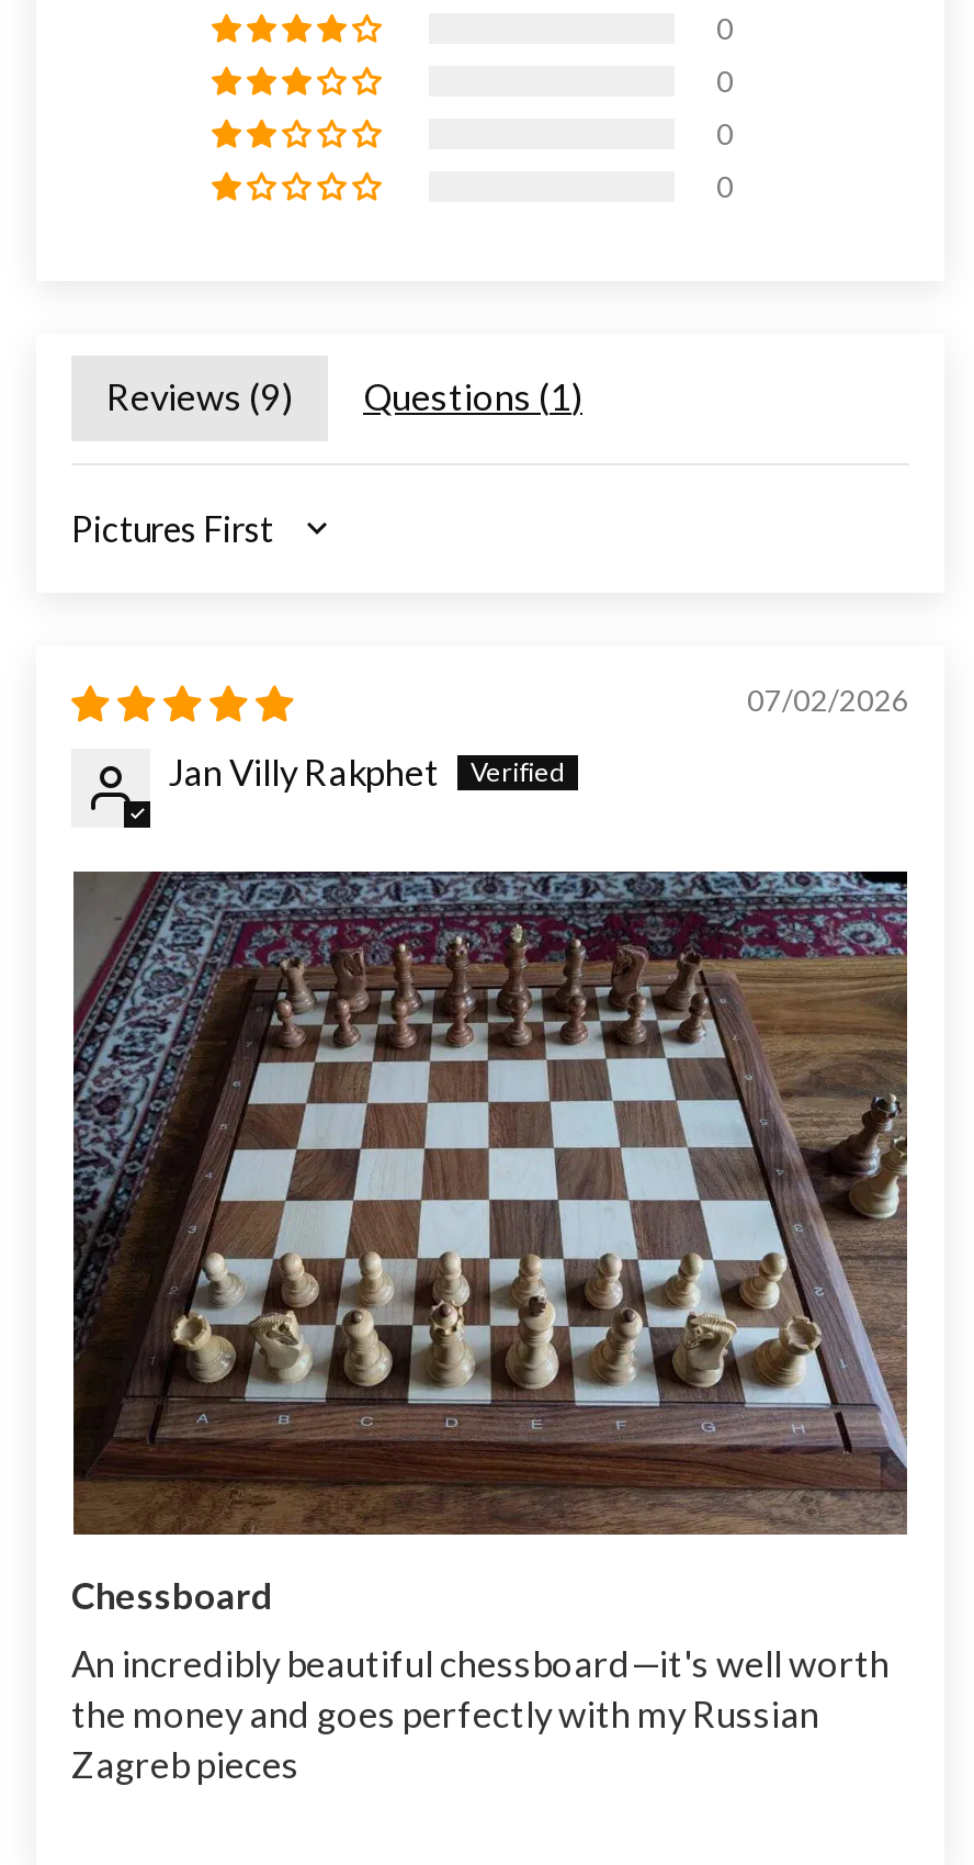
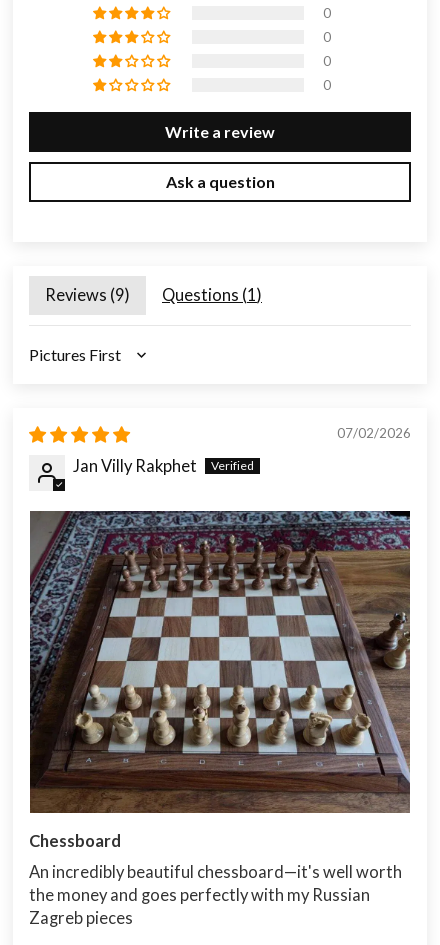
+ Write a review
+ Ask a question
